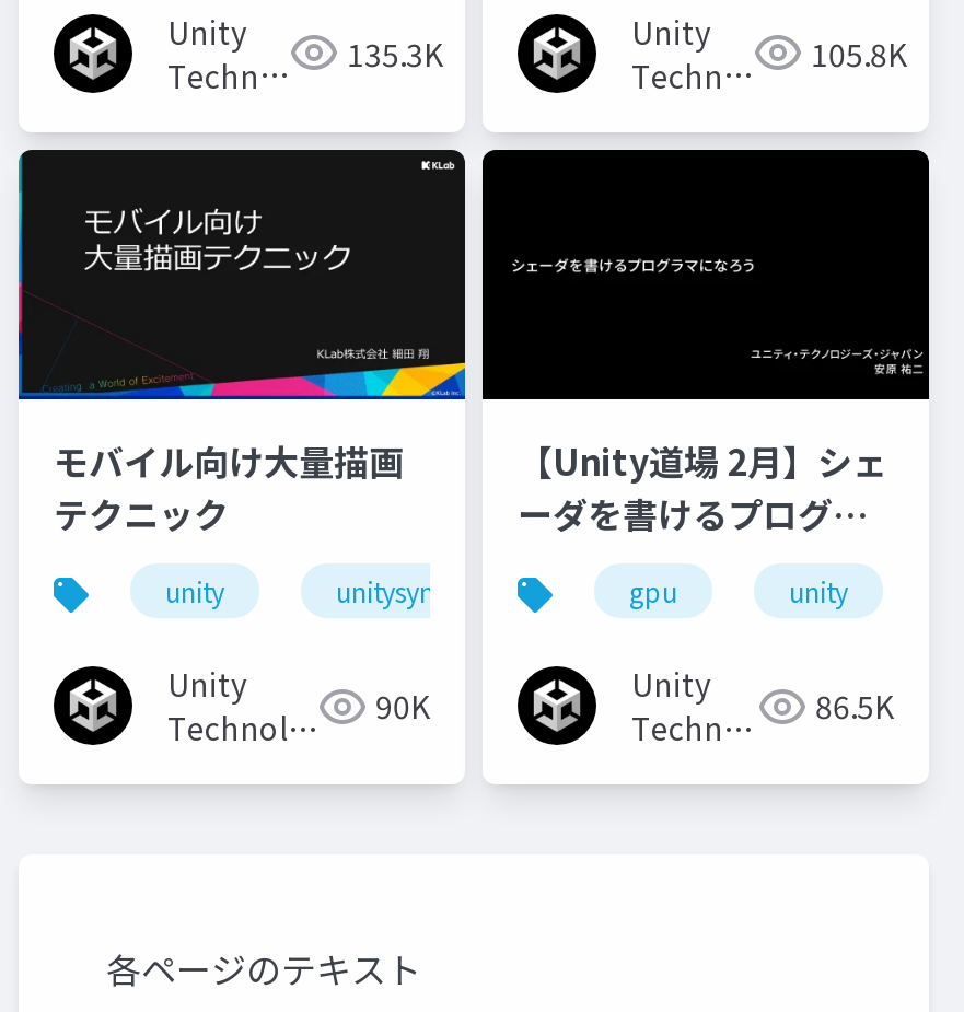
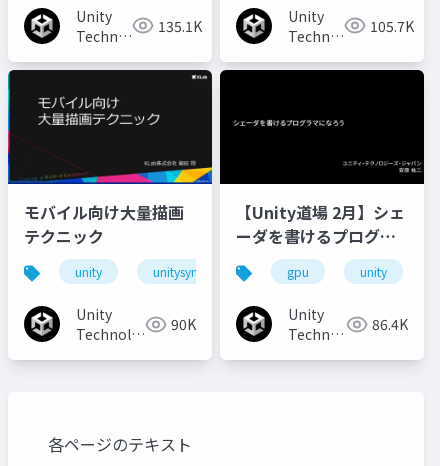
- 135.3K
+ 135.1K

- 105.8K
+ 105.7K

- 86.5K
+ 86.4K
